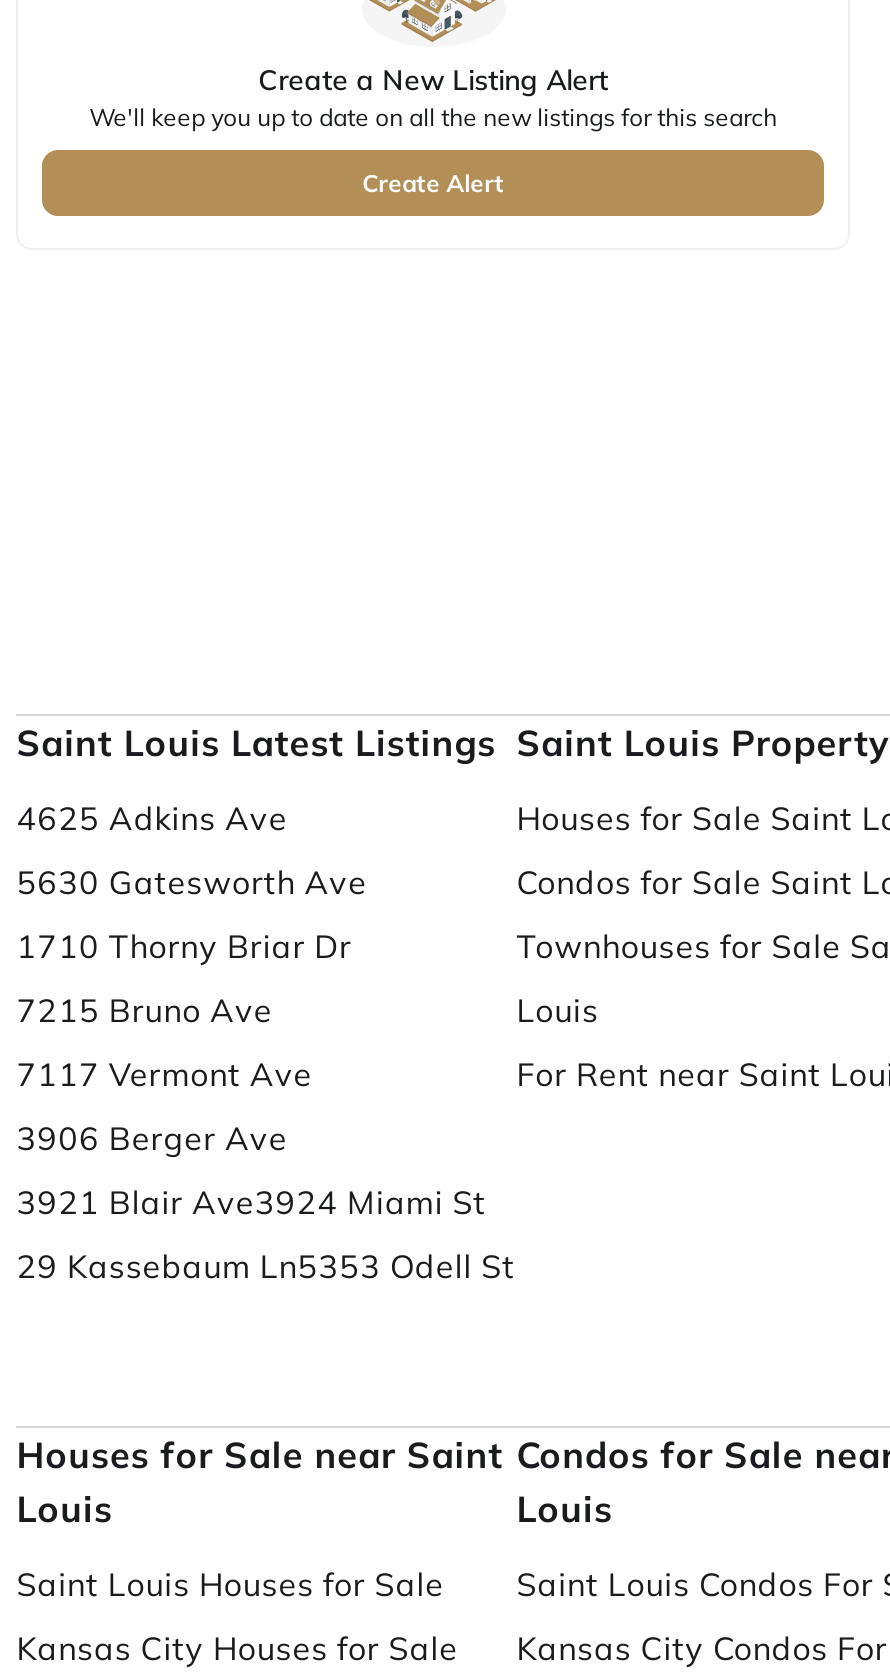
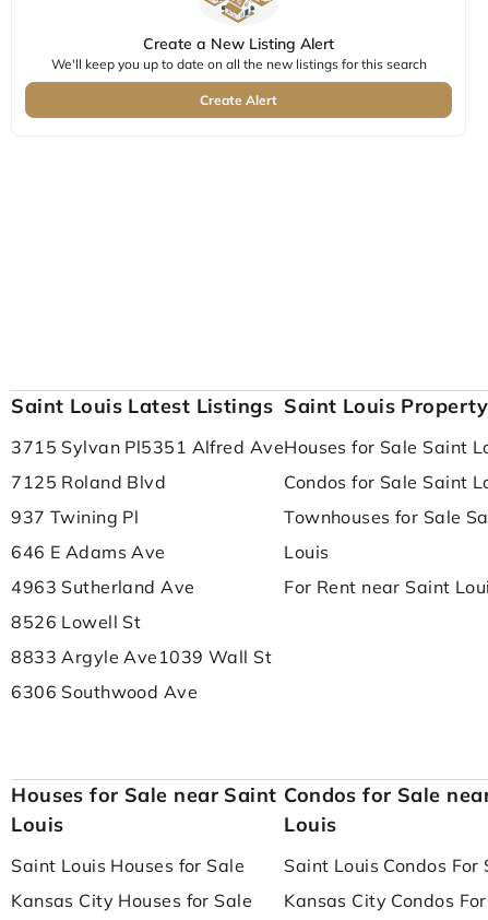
- 4625 Adkins Ave
+ 3715 Sylvan Pl5351 Alfred Ave

- 5630 Gatesworth Ave
+ 7125 Roland Blvd

- 1710 Thorny Briar Dr
+ 937 Twining Pl

- 7215 Bruno Ave
+ 646 E Adams Ave

- 7117 Vermont Ave
+ 4963 Sutherland Ave

- 3906 Berger Ave
+ 8526 Lowell St

- 3921 Blair Ave3924 Miami St
+ 8833 Argyle Ave1039 Wall St

- 29 Kassebaum Ln5353 Odell St
+ 6306 Southwood Ave
